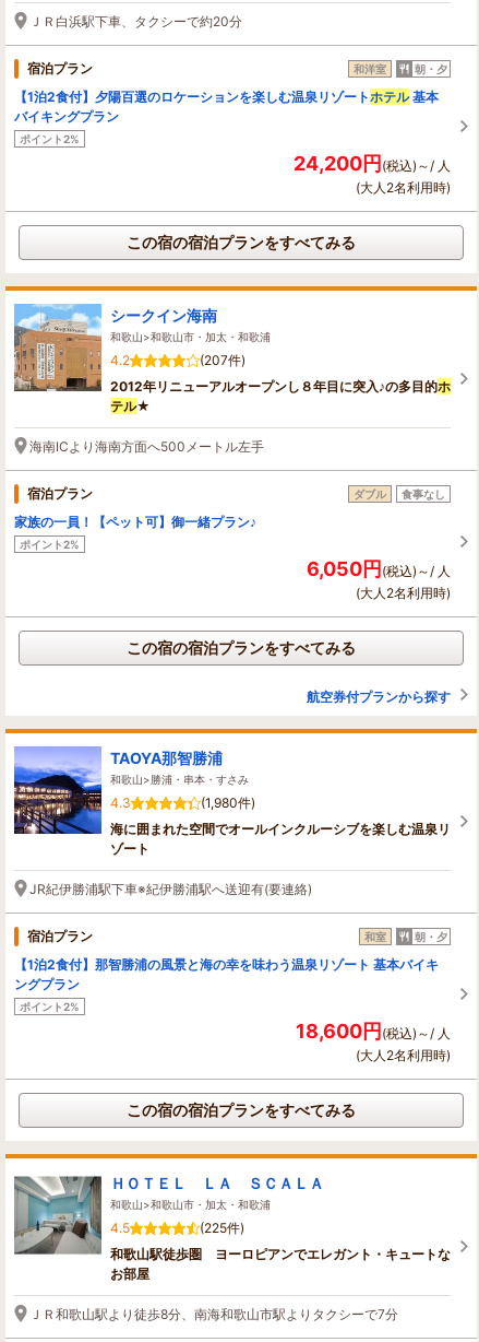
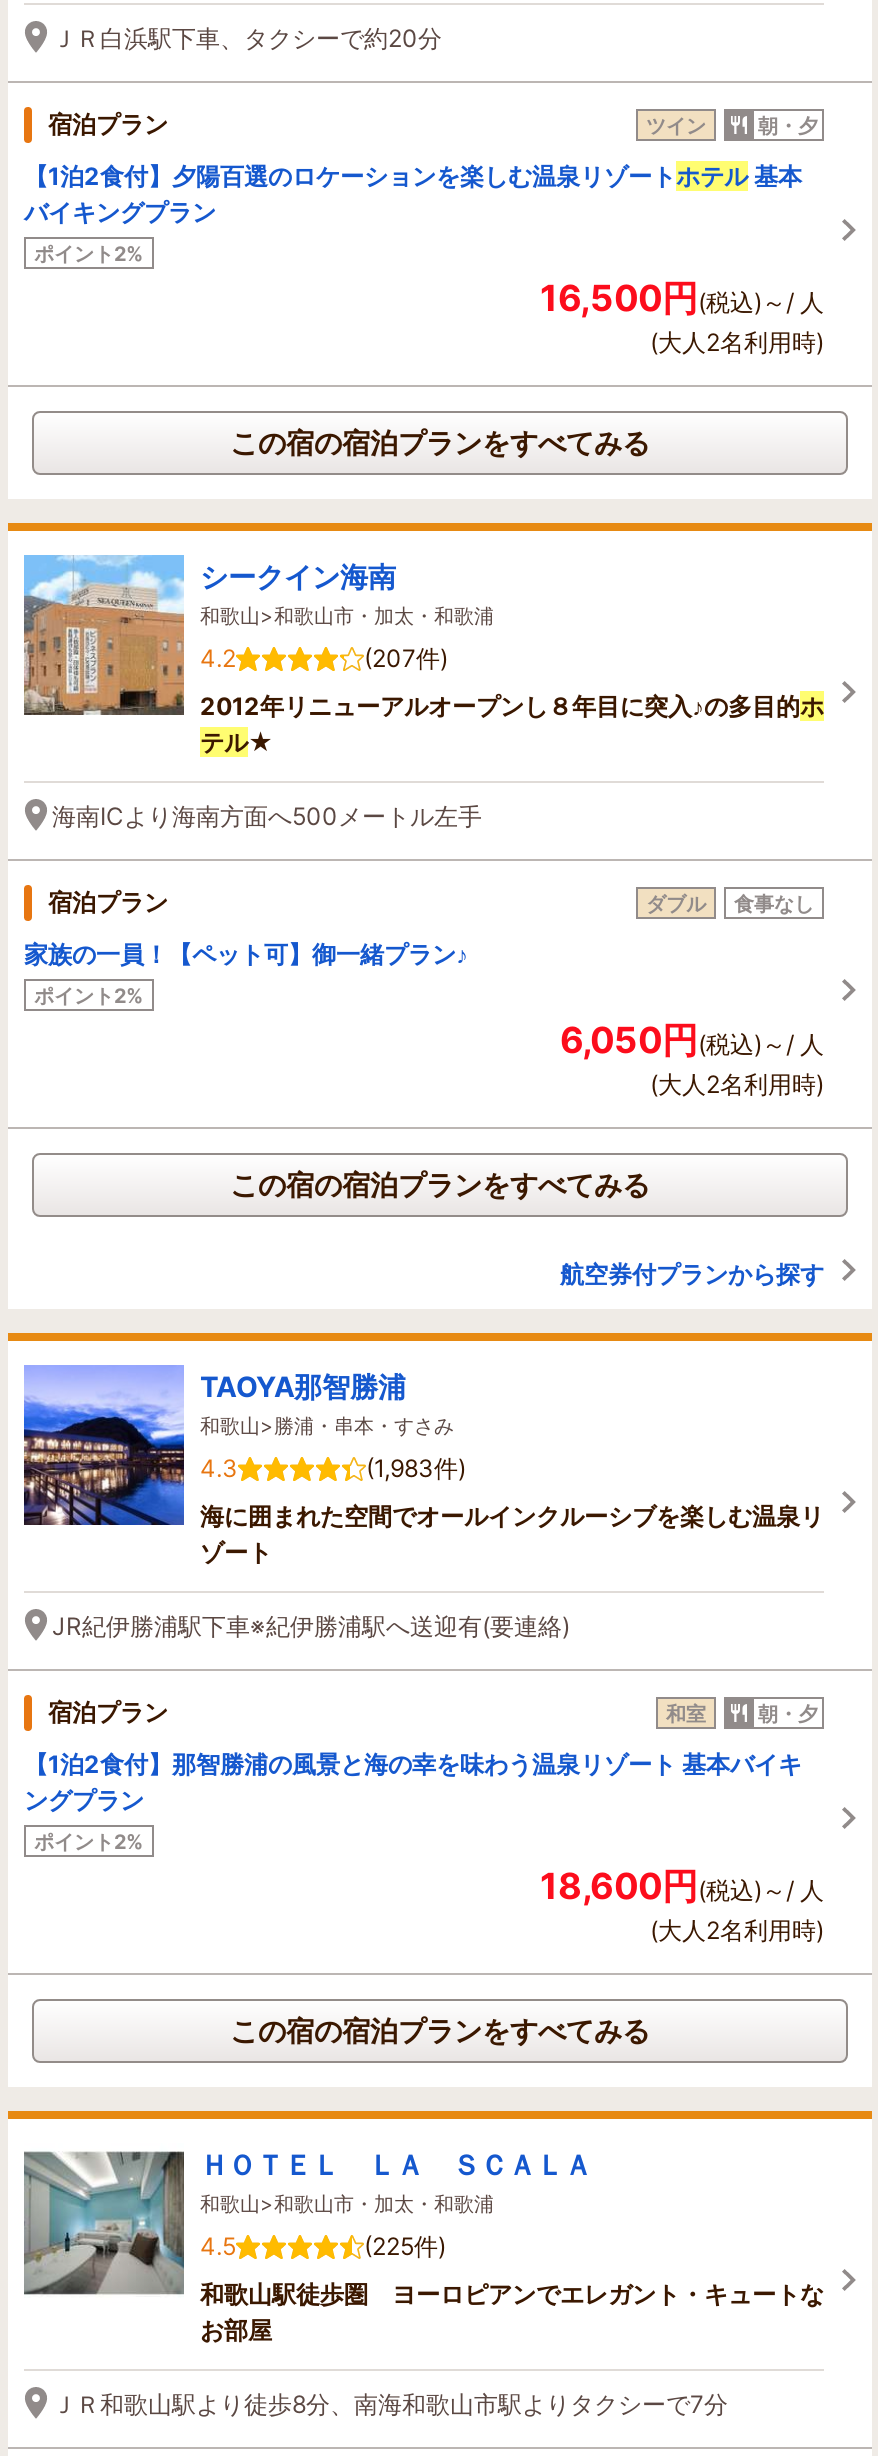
- 和洋室
+ ツイン

- 24,200円(税込)～/ 人
+ 16,500円(税込)～/ 人

- (1,980件)
+ (1,983件)
